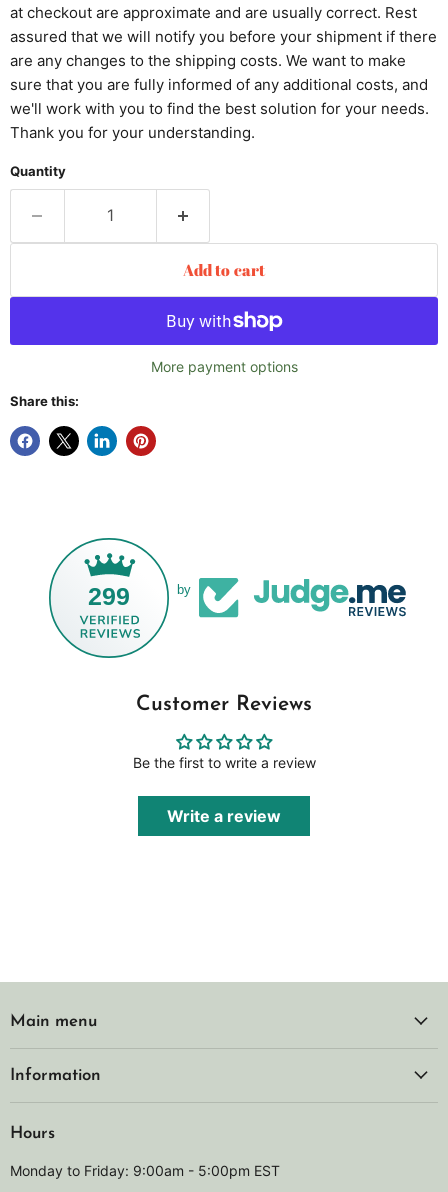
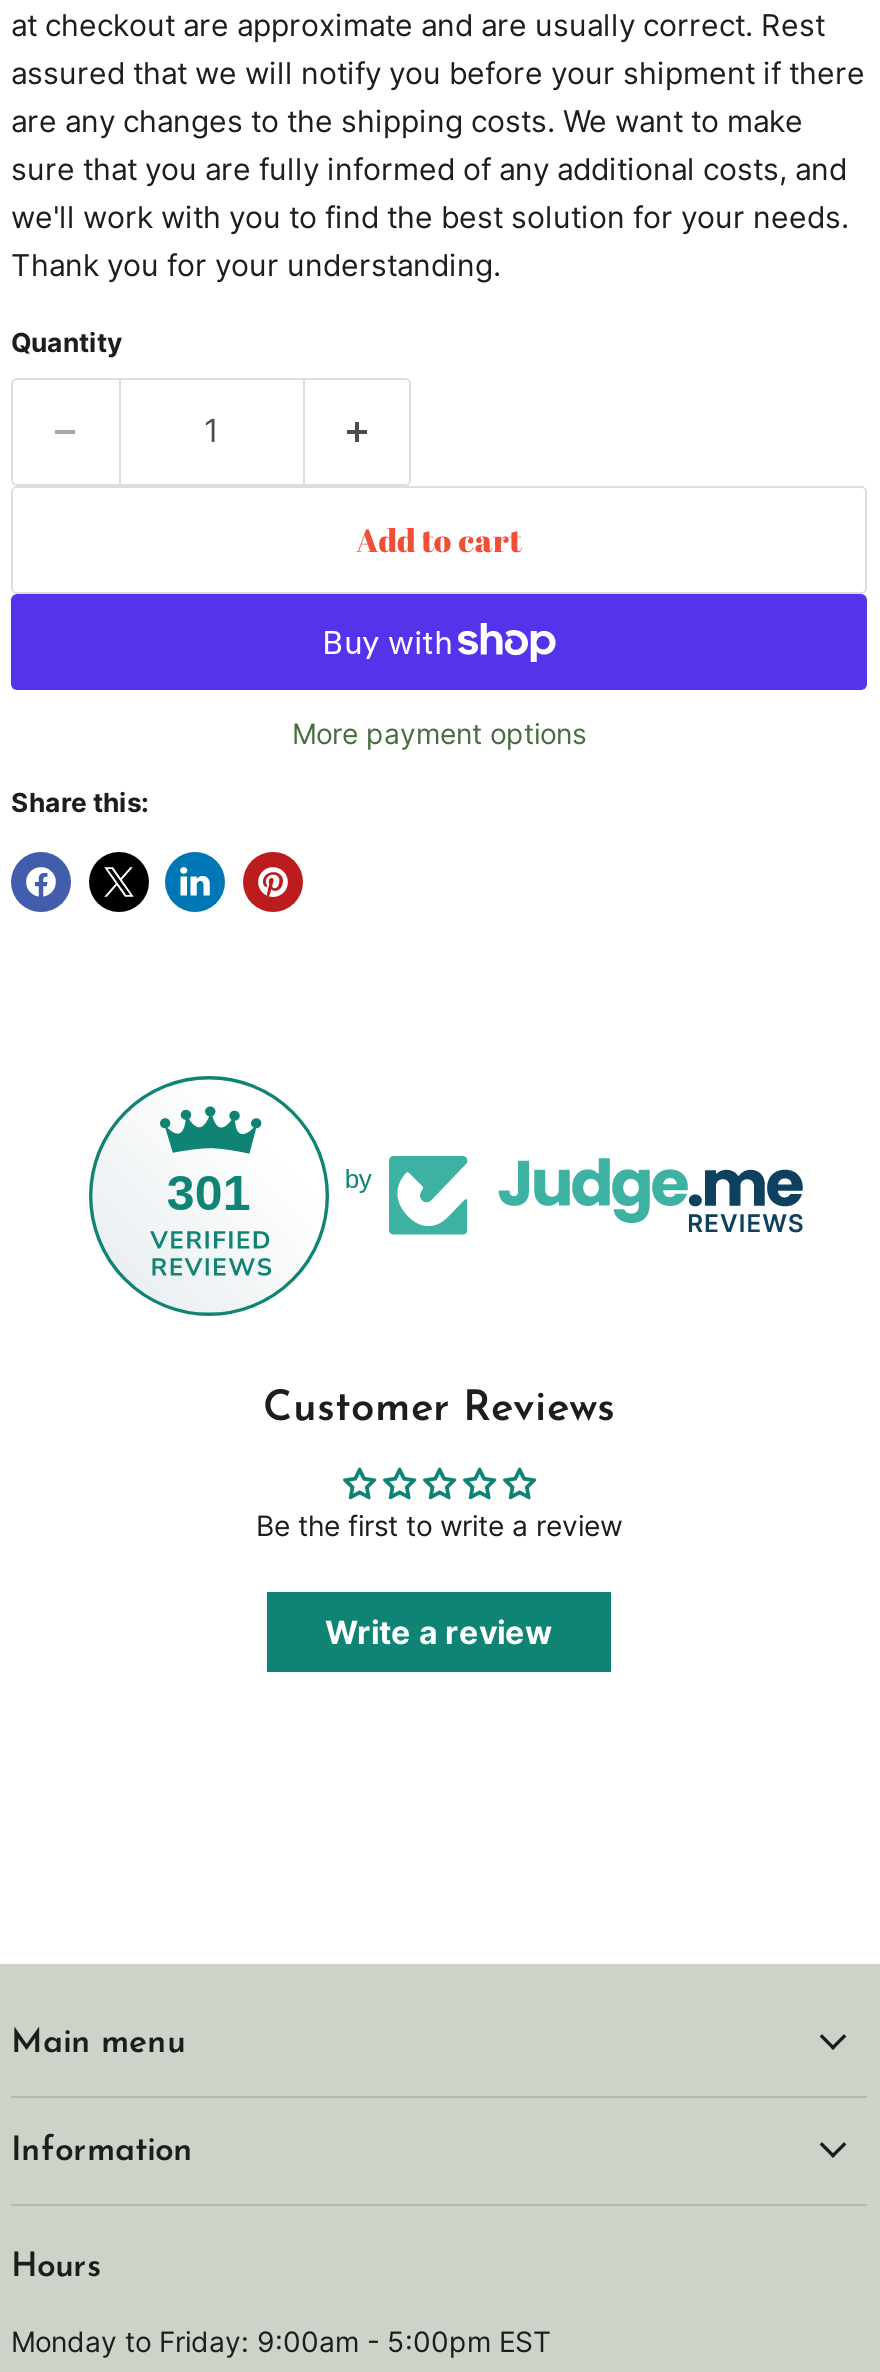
- 299
+ 301
